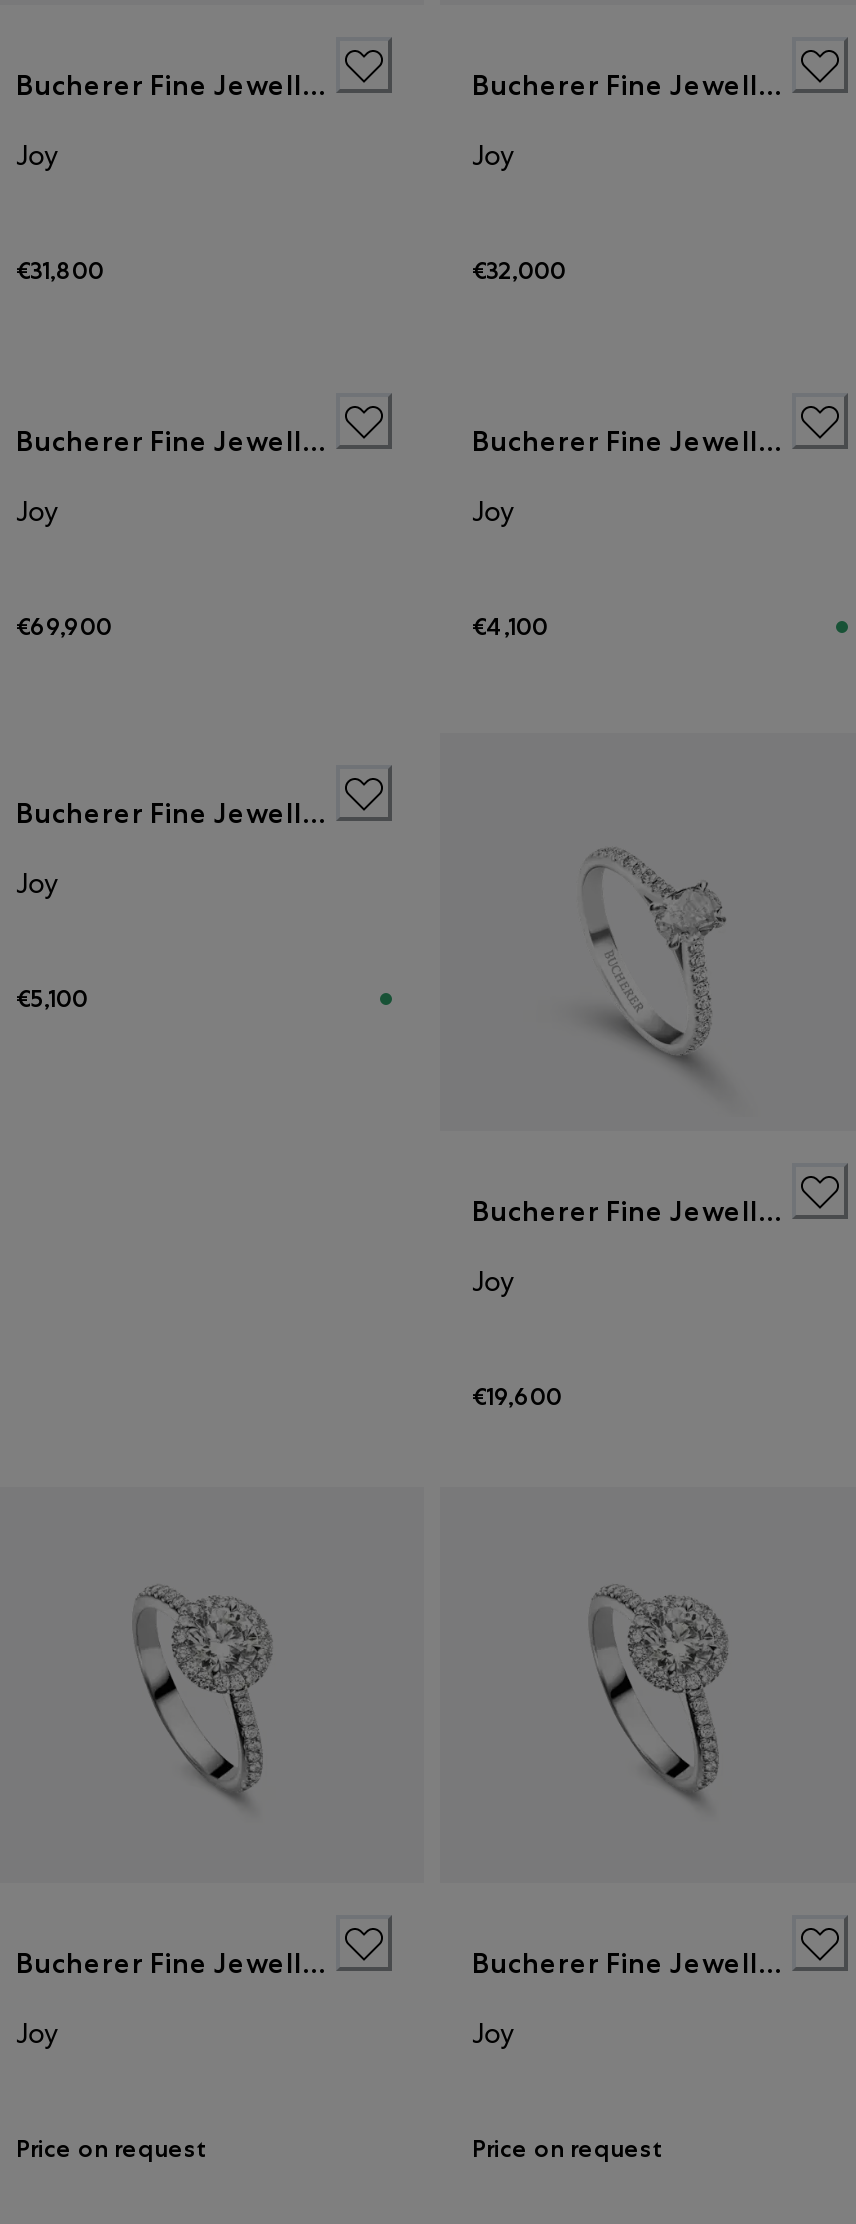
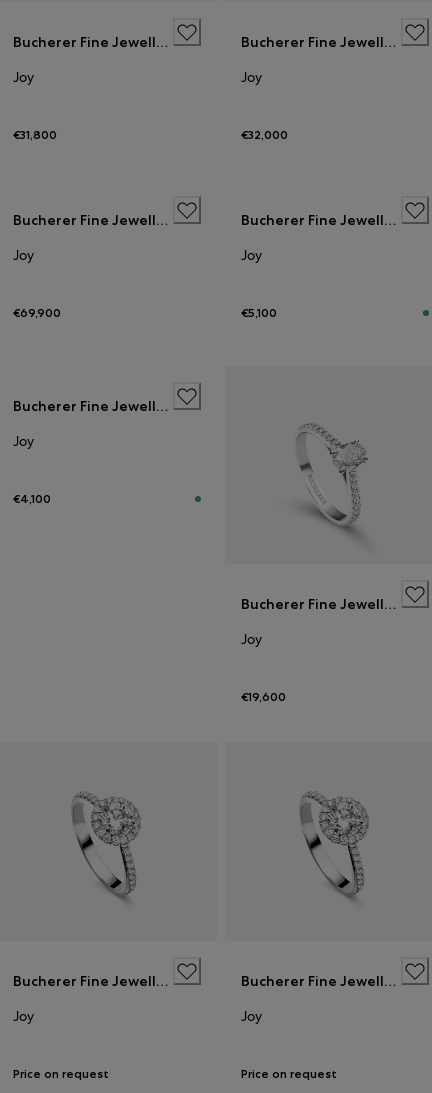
- €4,100
+ €5,100

- €5,100
+ €4,100
